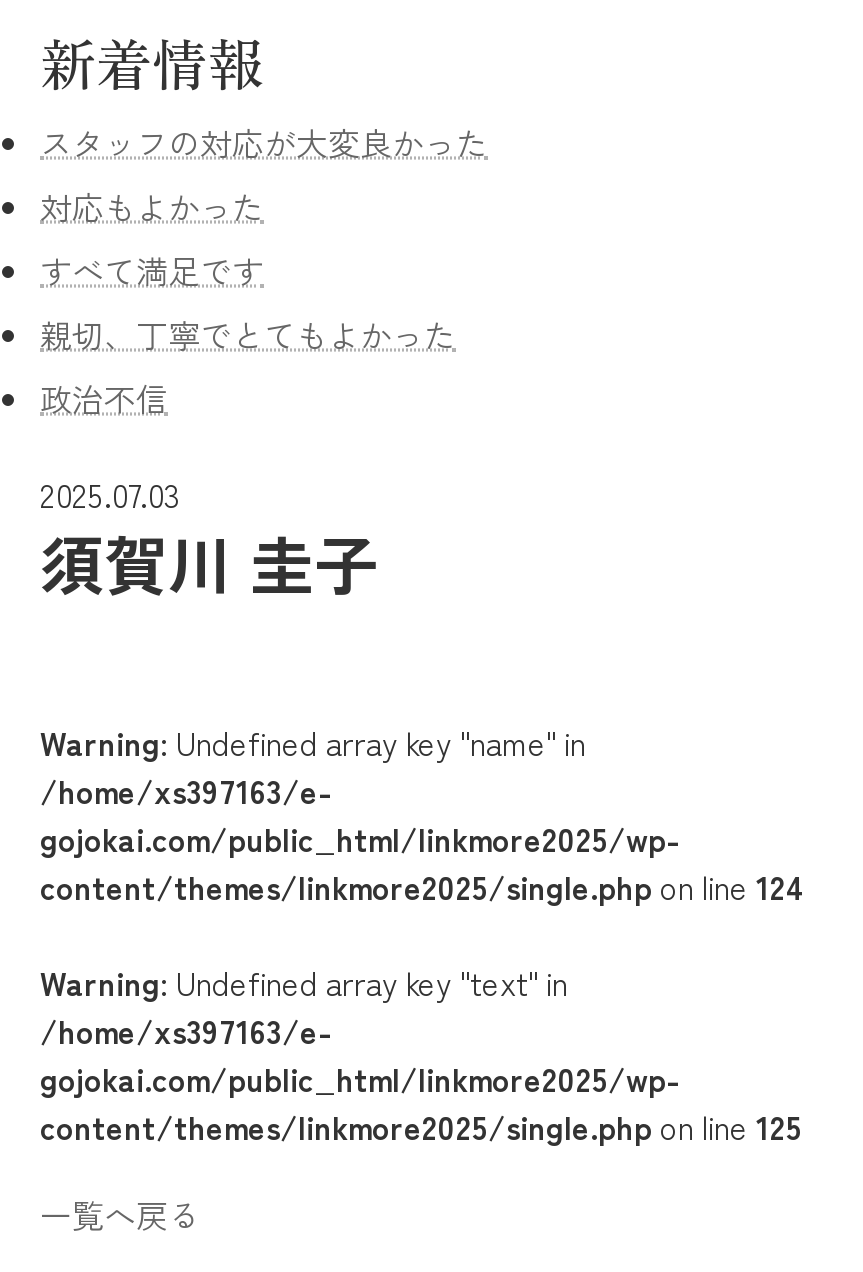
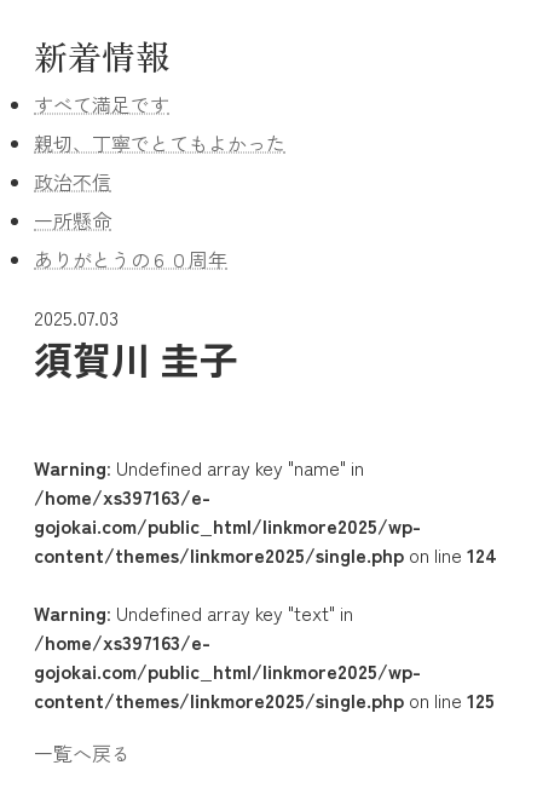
- スタッフの対応が大変良かった
- 対応もよかった

moved up: すべて満足です | 親切、丁寧でとてもよかった | 政治不信

+ 一所懸命
+ ありがとうの６０周年
